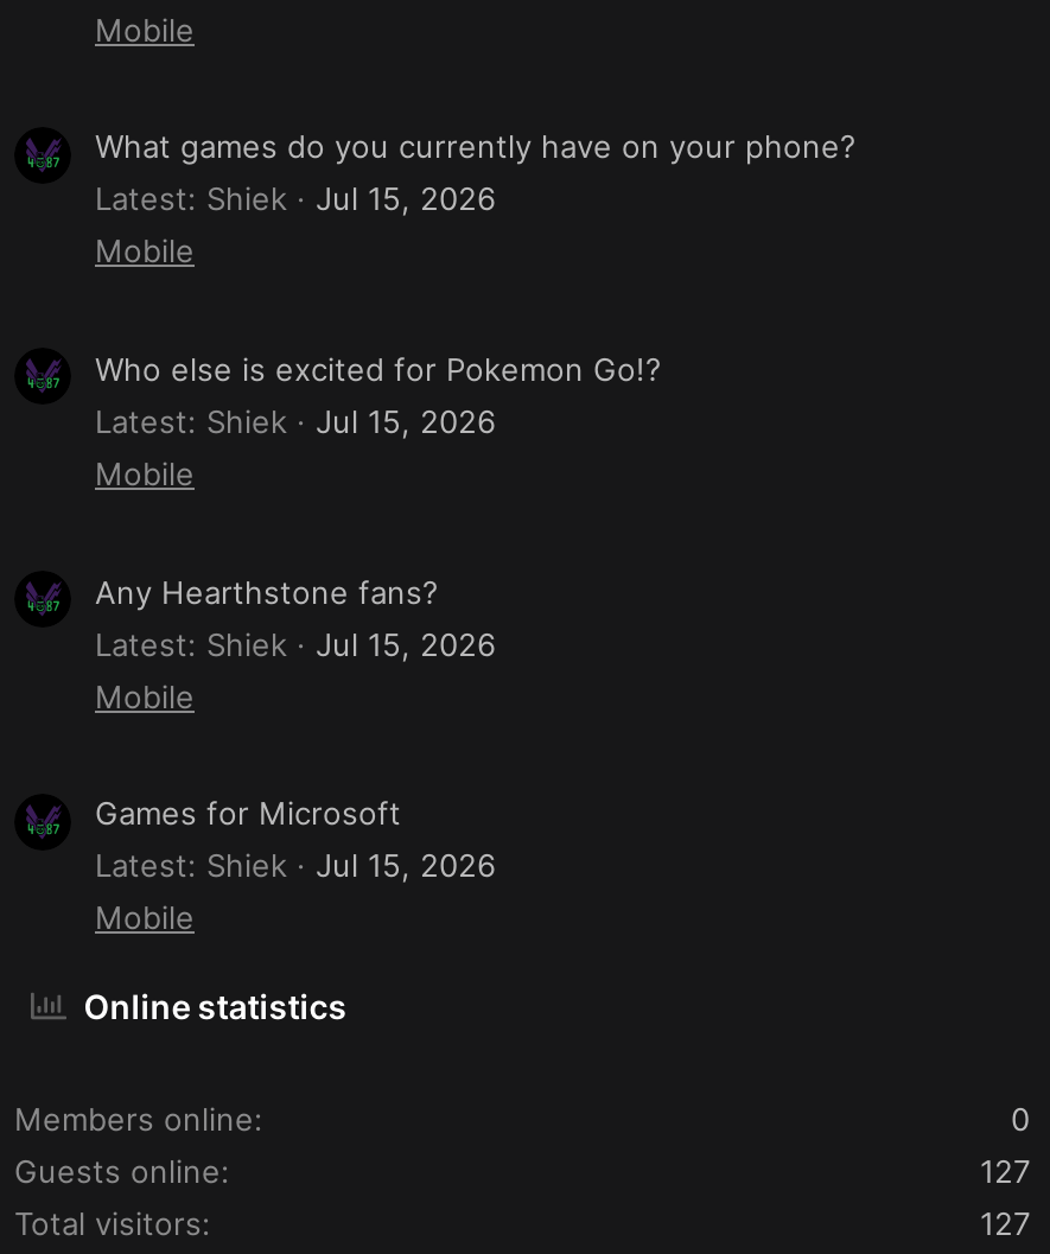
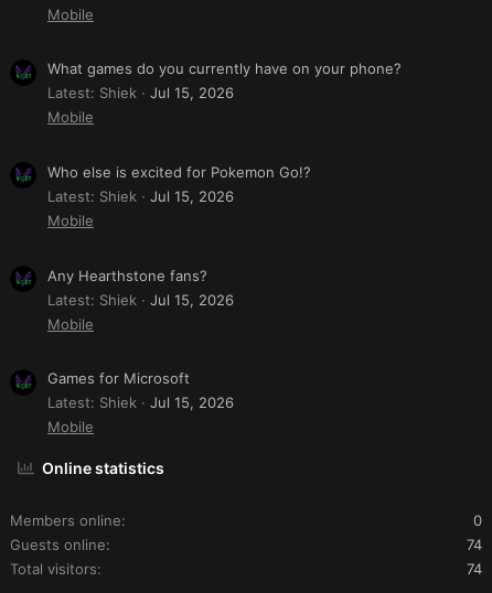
- 127
+ 74

- 127
+ 74
